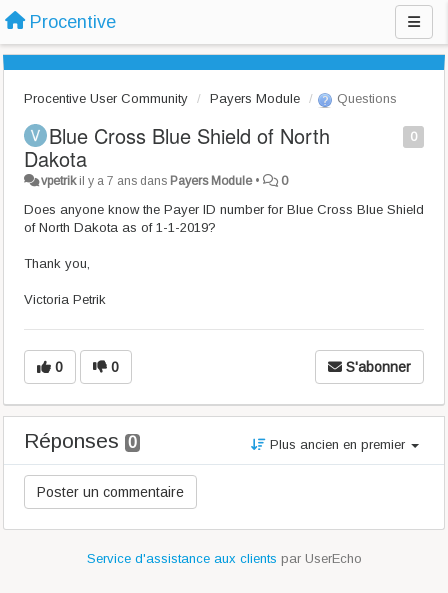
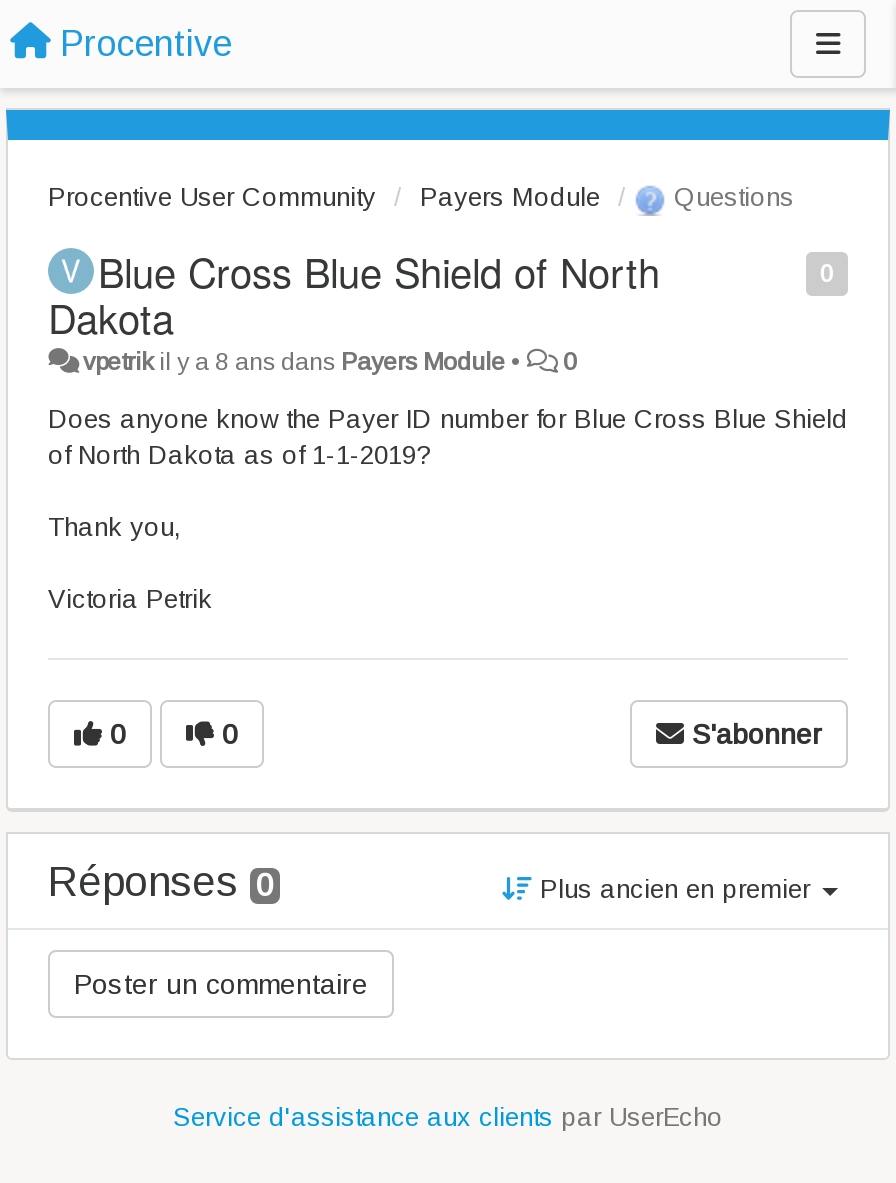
- vpetrik il y a 7 ans dans Payers Module •
+ vpetrik il y a 8 ans dans Payers Module •
